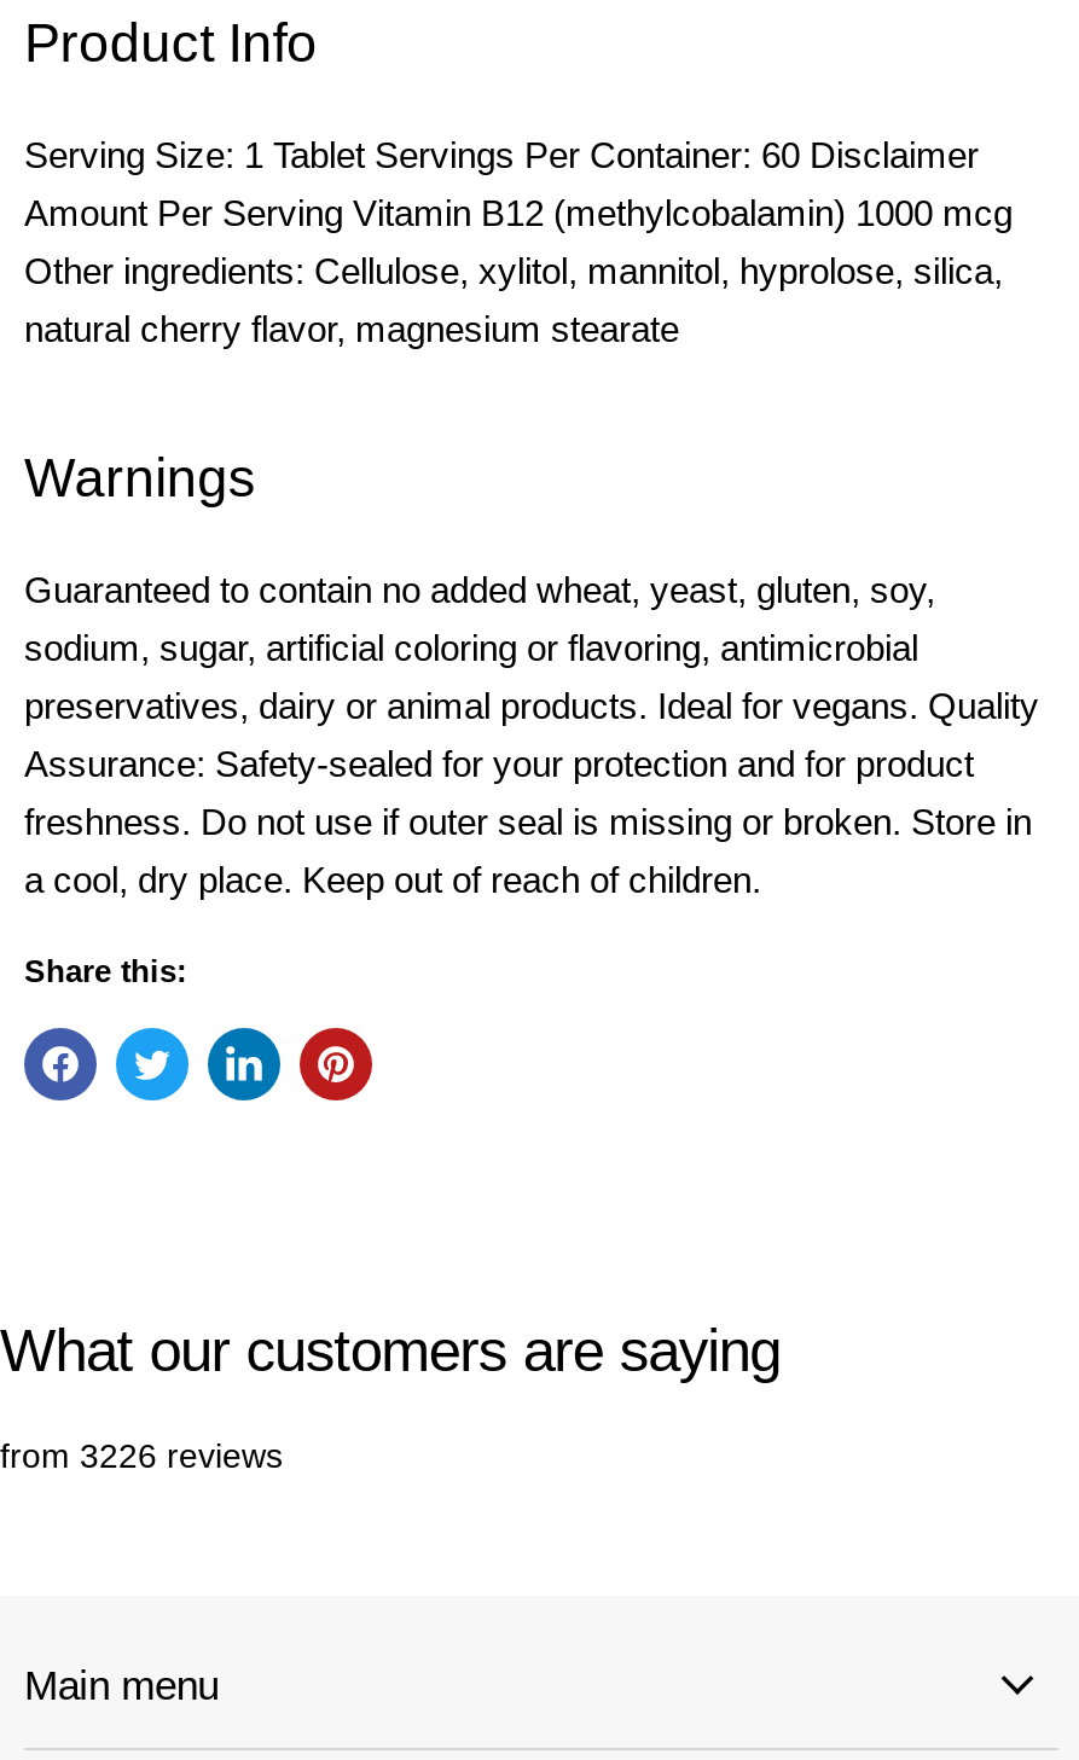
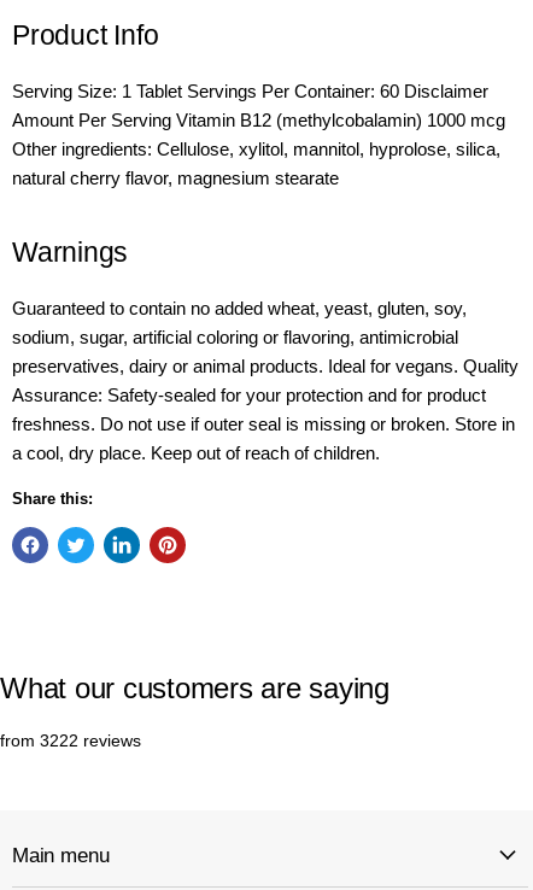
- from 3226 reviews
+ from 3222 reviews
